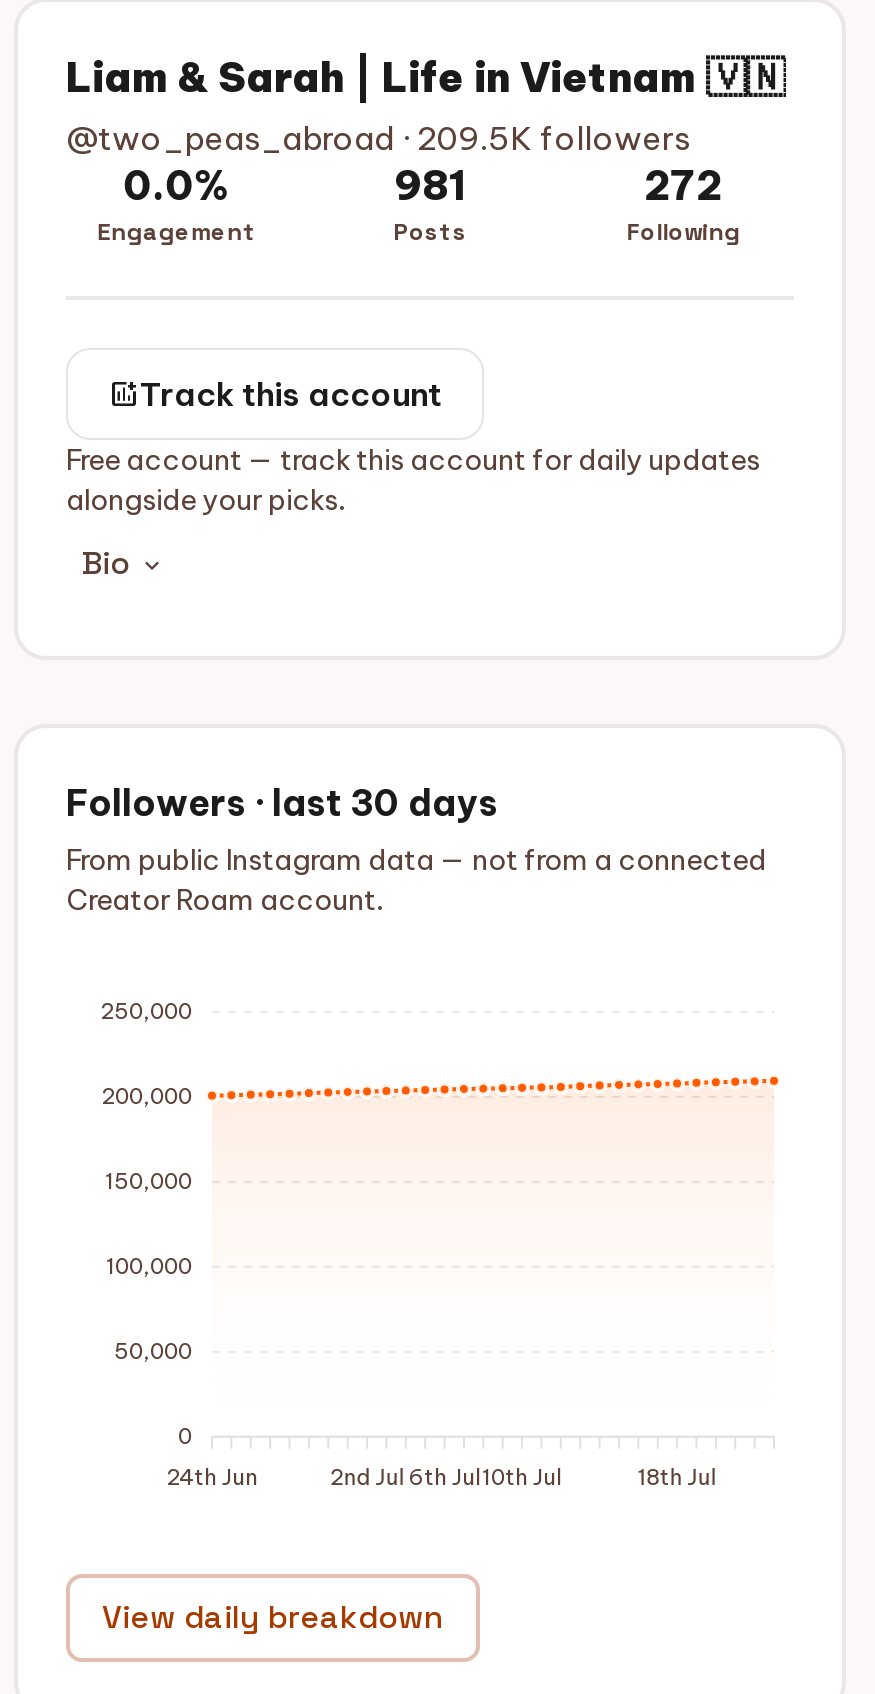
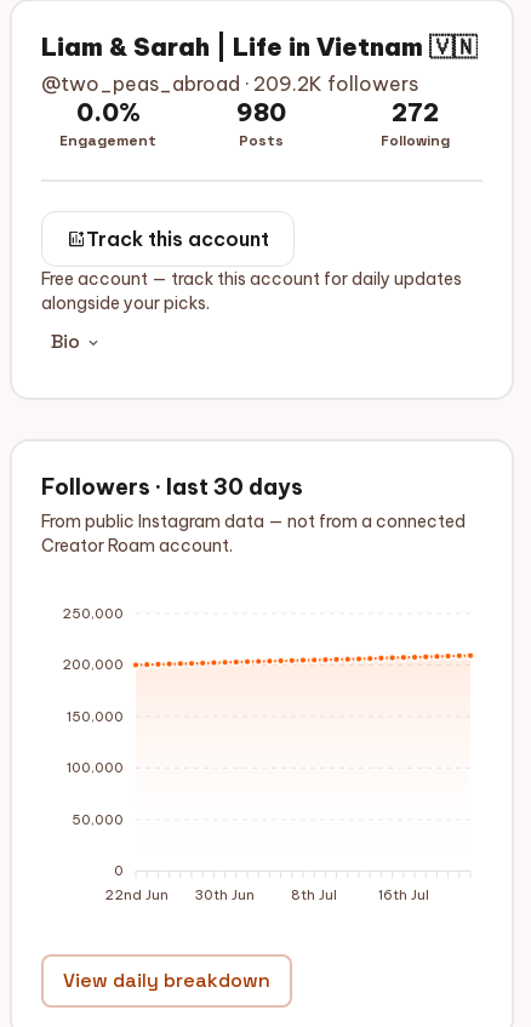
- @two_peas_abroad · 209.5K followers
+ @two_peas_abroad · 209.2K followers

- 981
+ 980

- 24th Jun
- 2nd Jul 6th Jul10th Jul
- 18th Jul
+ 22nd Jun
+ 30th Jun
+ 8th Jul
+ 16th Jul
